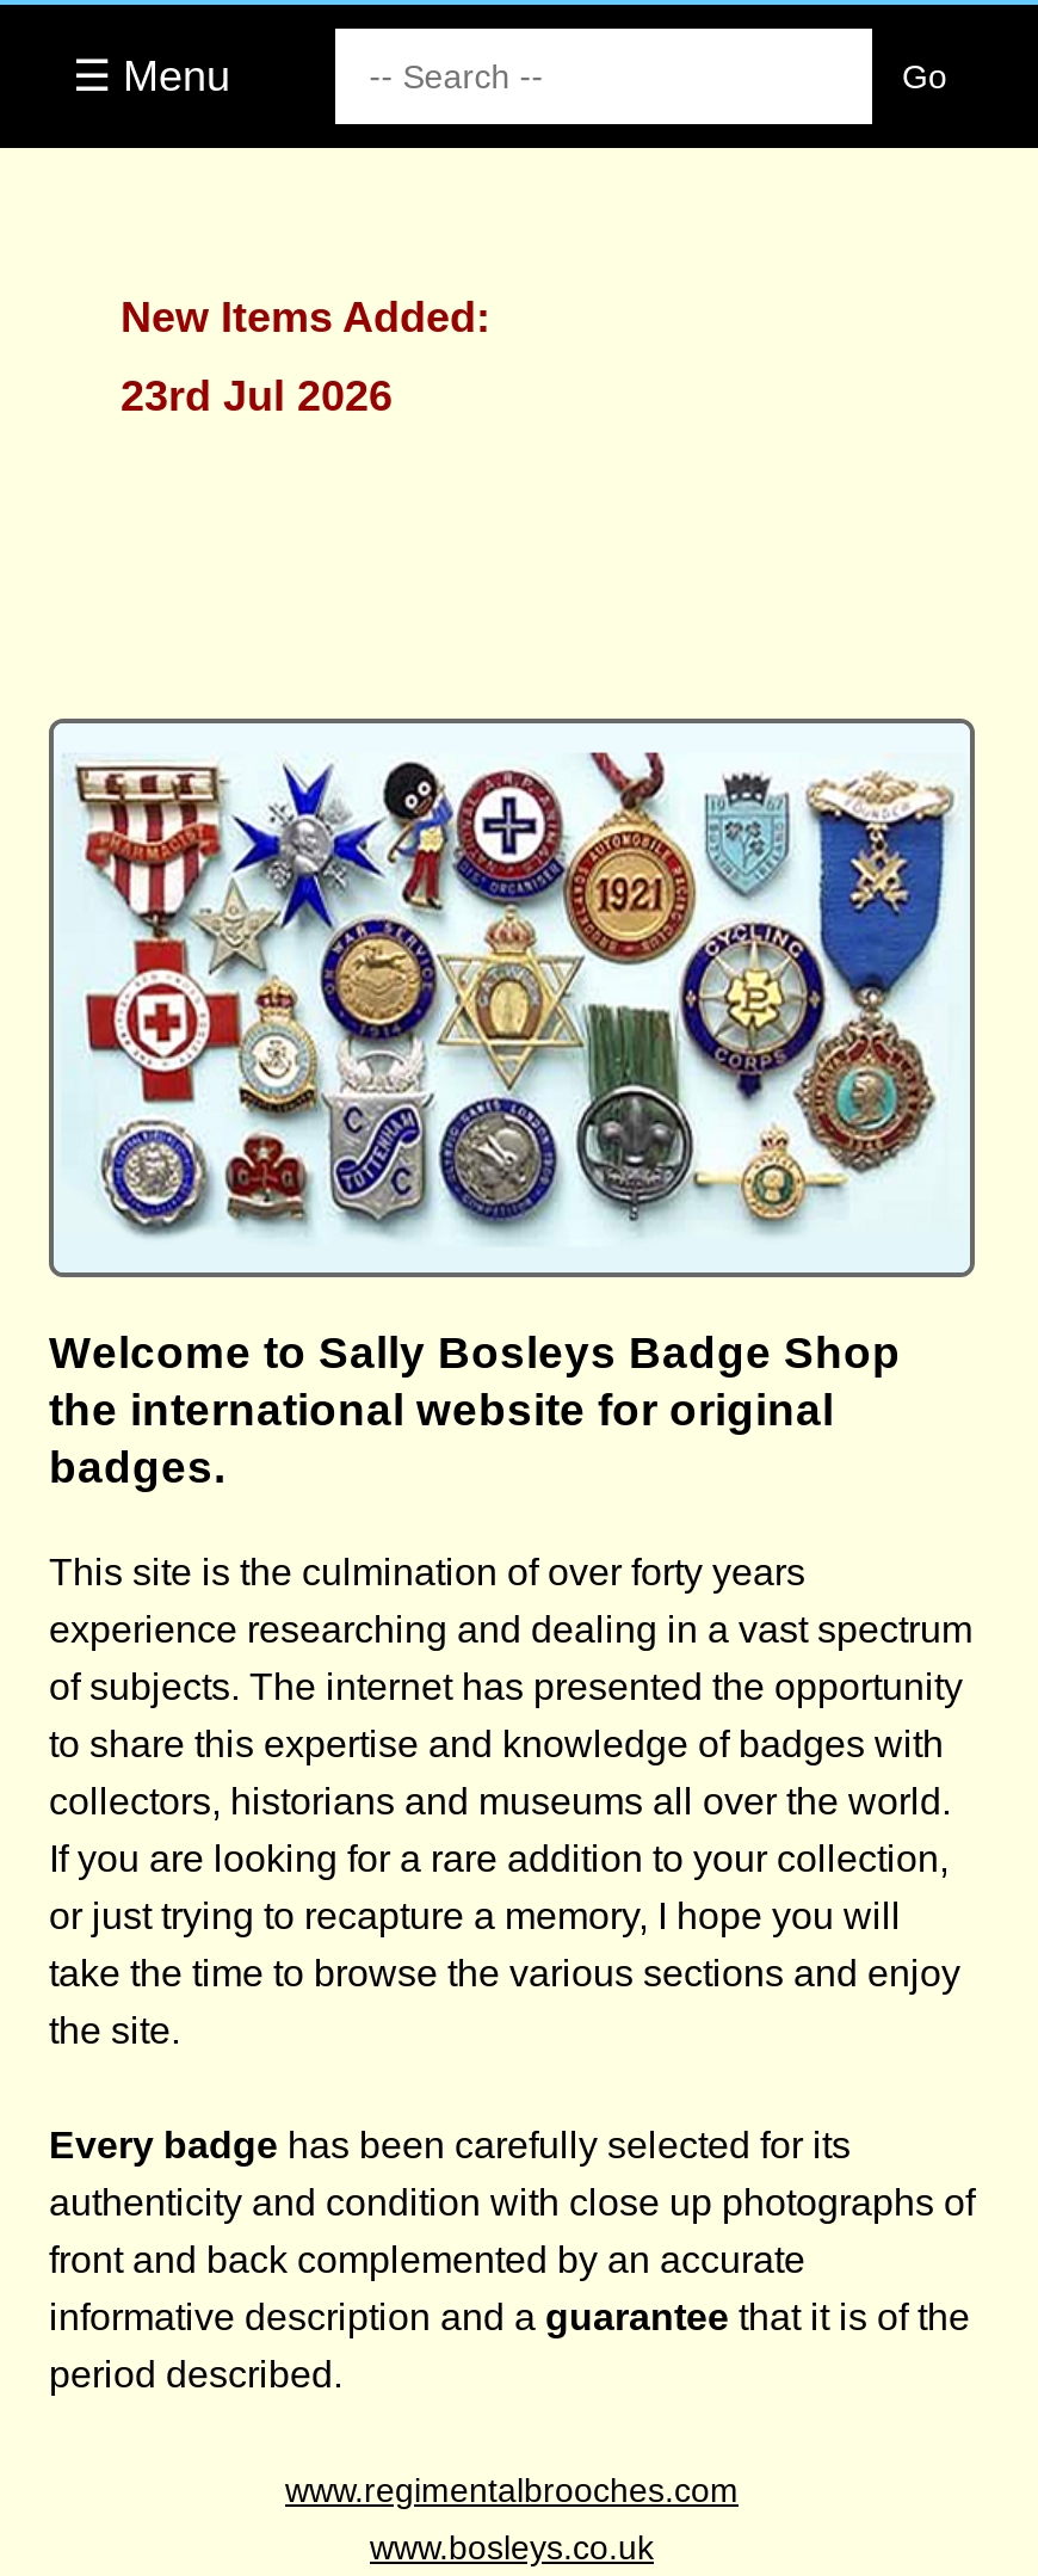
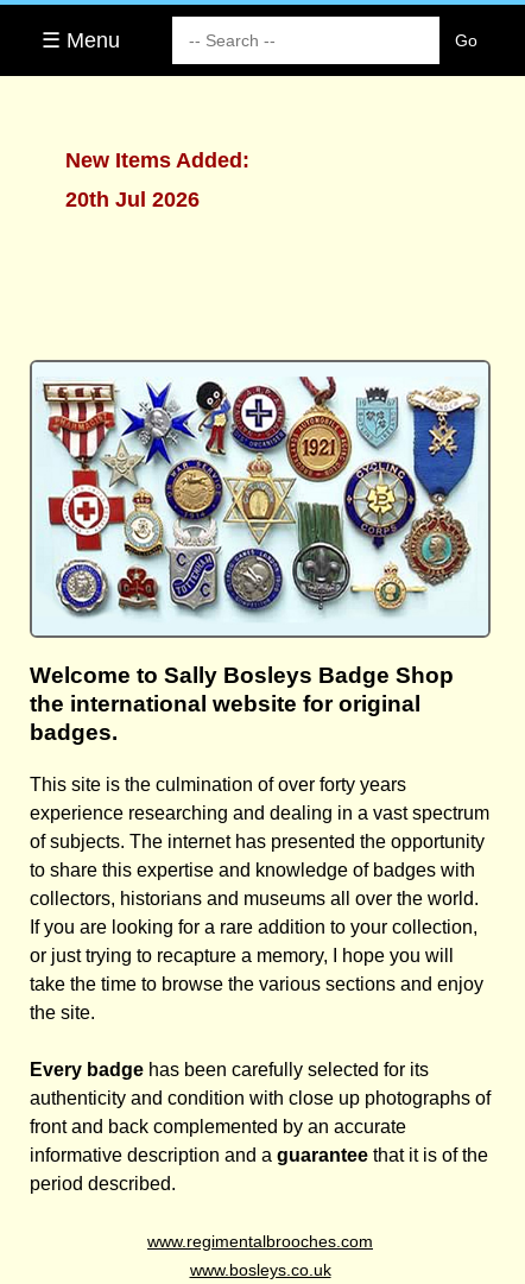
- 23rd Jul 2026
+ 20th Jul 2026
